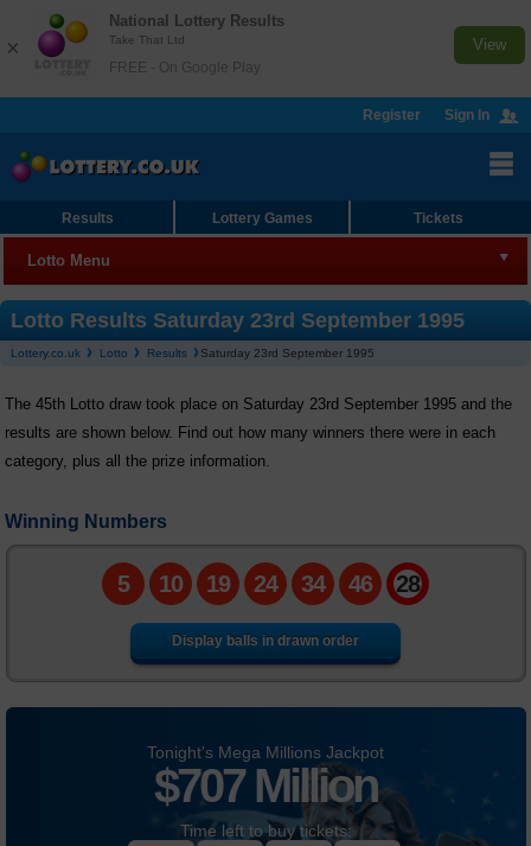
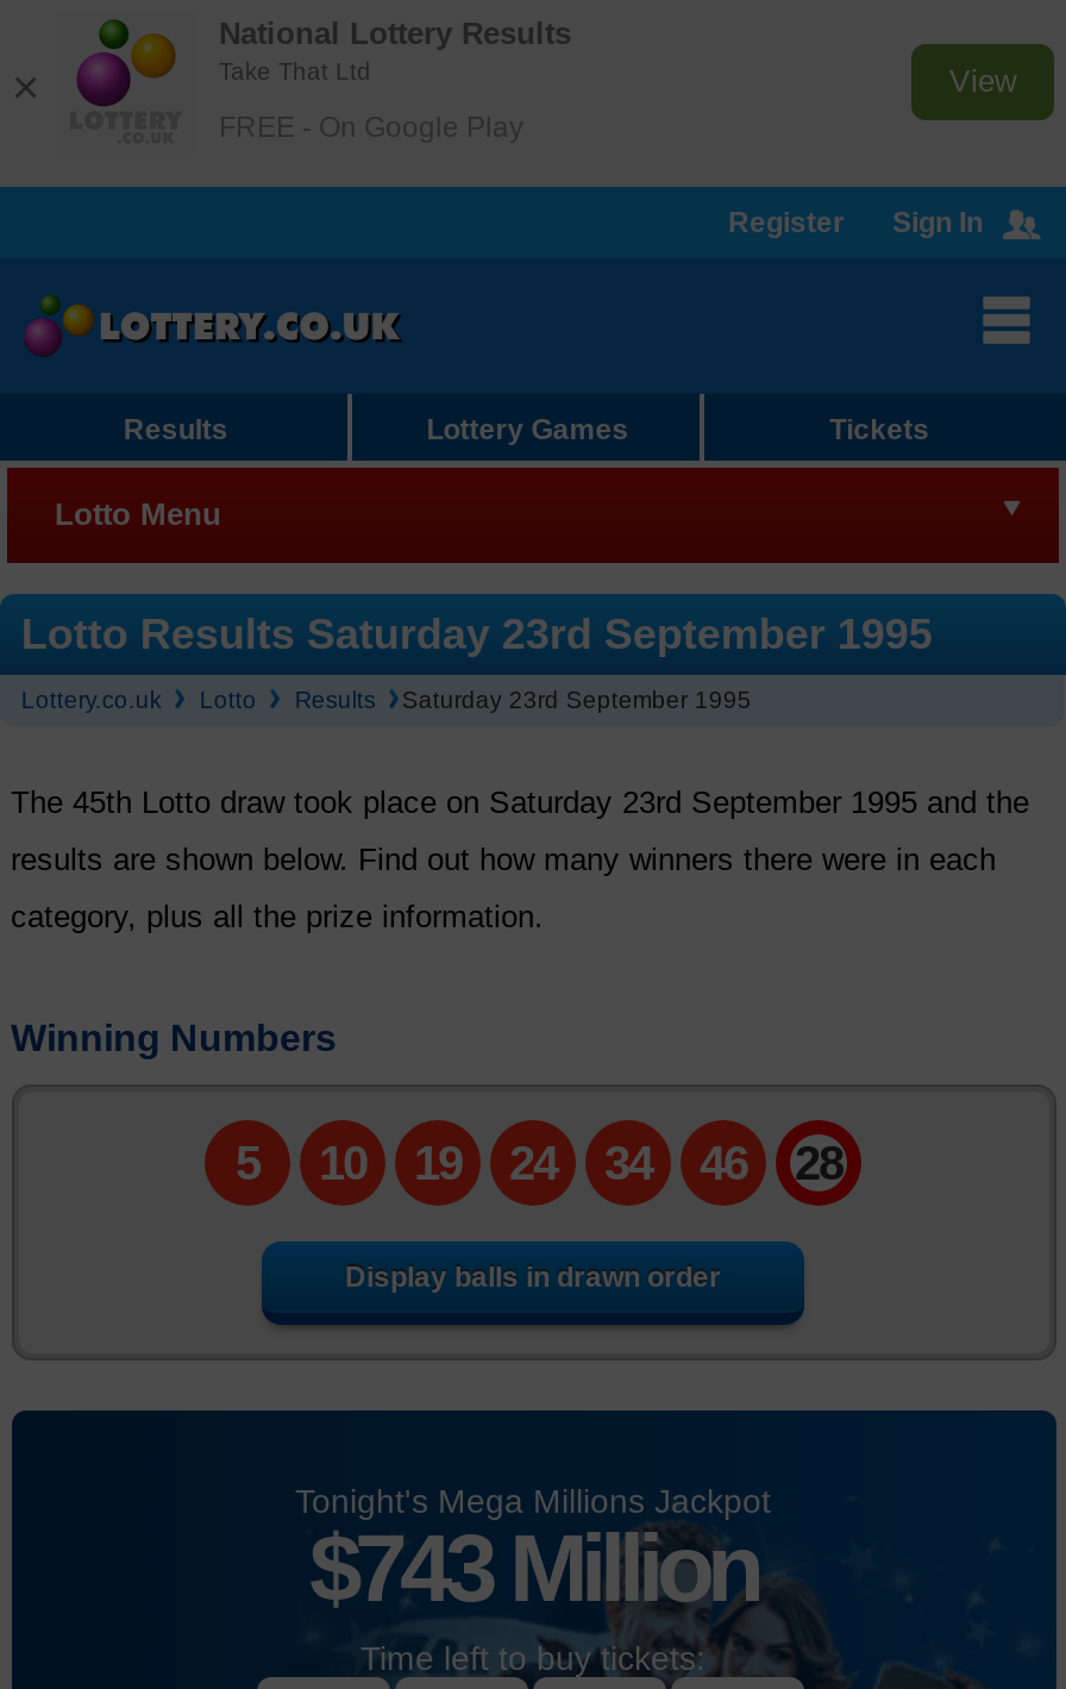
- $707 Million
+ $743 Million
